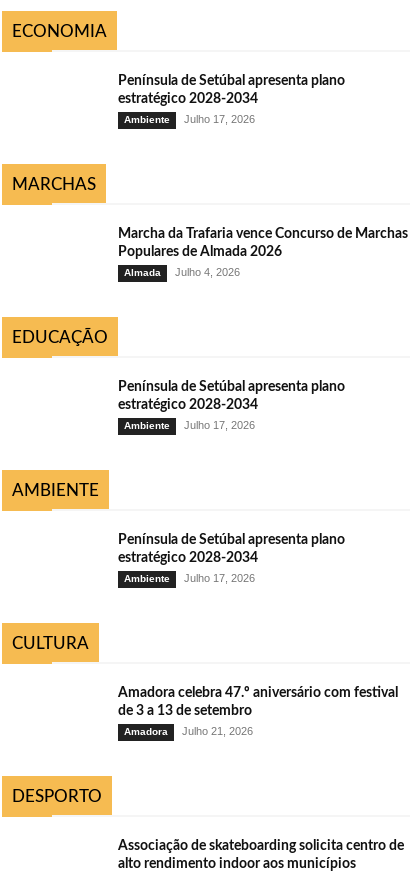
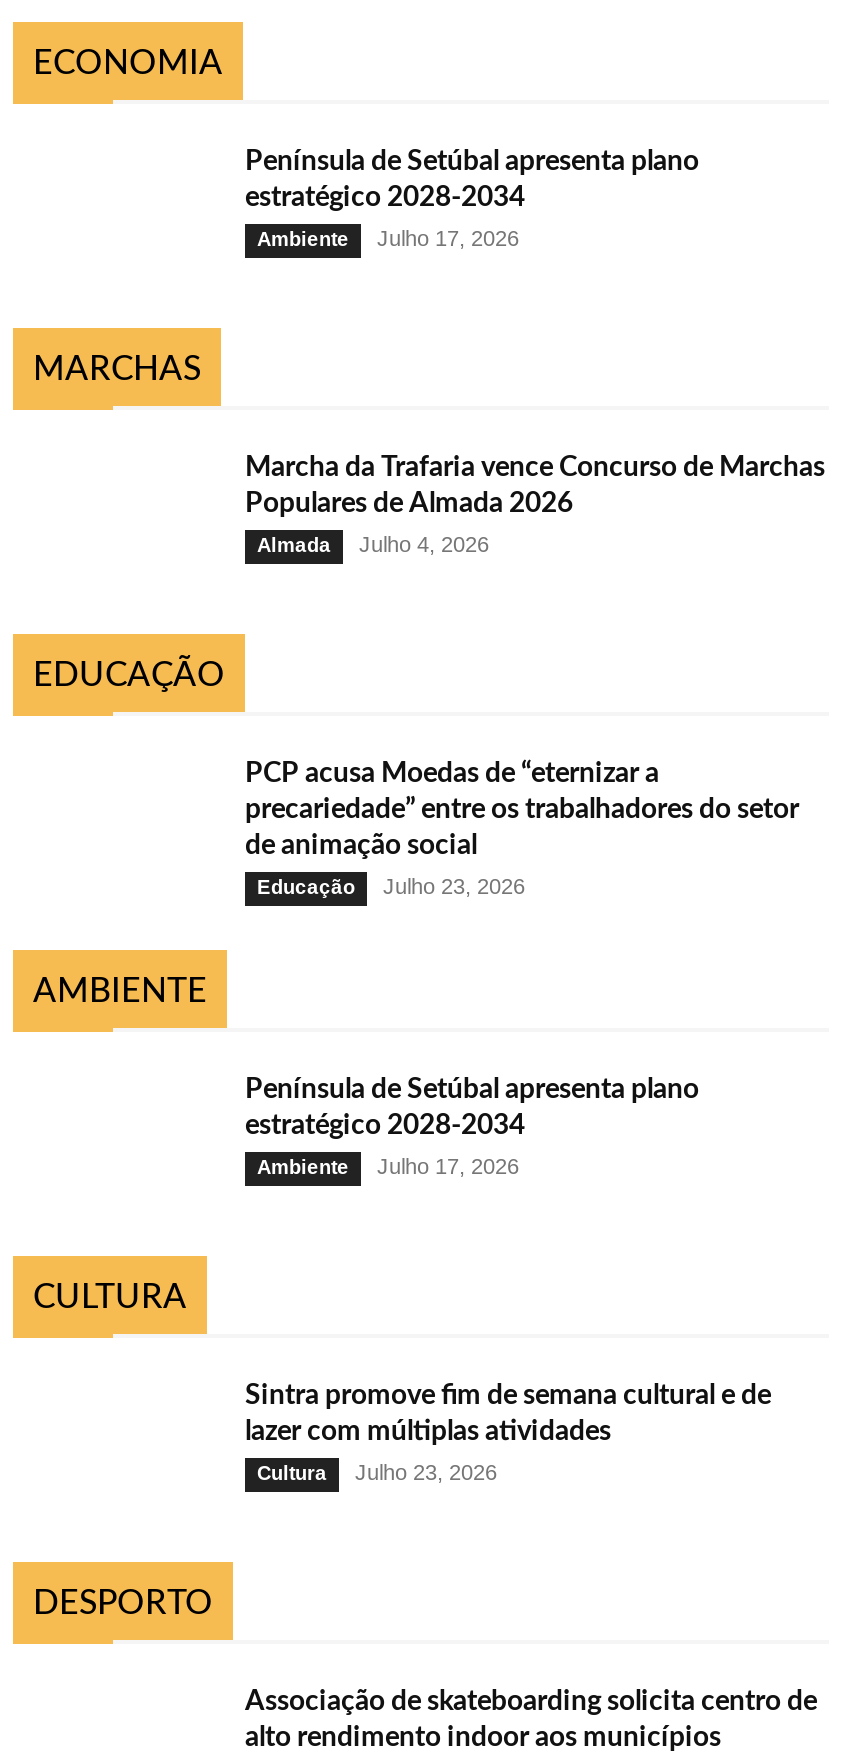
- Península de Setúbal apresenta plano
- estratégico 2028-2034
+ PCP acusa Moedas de “eternizar a
+ precariedade” entre os trabalhadores do setor
+ de animação social

- Ambiente
- Julho 17, 2026
+ Educação
+ Julho 23, 2026

- Amadora celebra 47.º aniversário com festival
- de 3 a 13 de setembro
+ Sintra promove fim de semana cultural e de
+ lazer com múltiplas atividades

- Amadora
- Julho 21, 2026
+ Cultura
+ Julho 23, 2026
